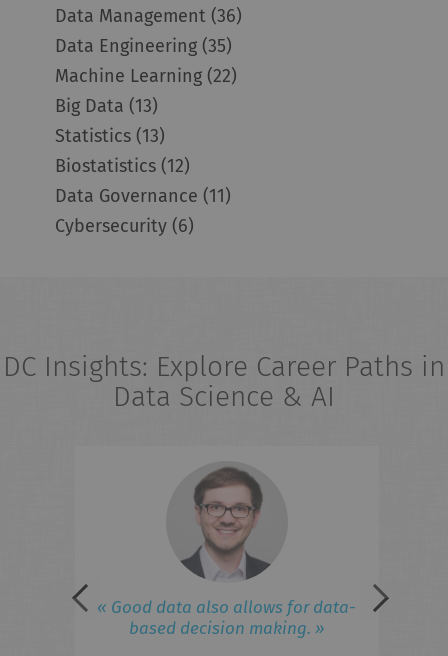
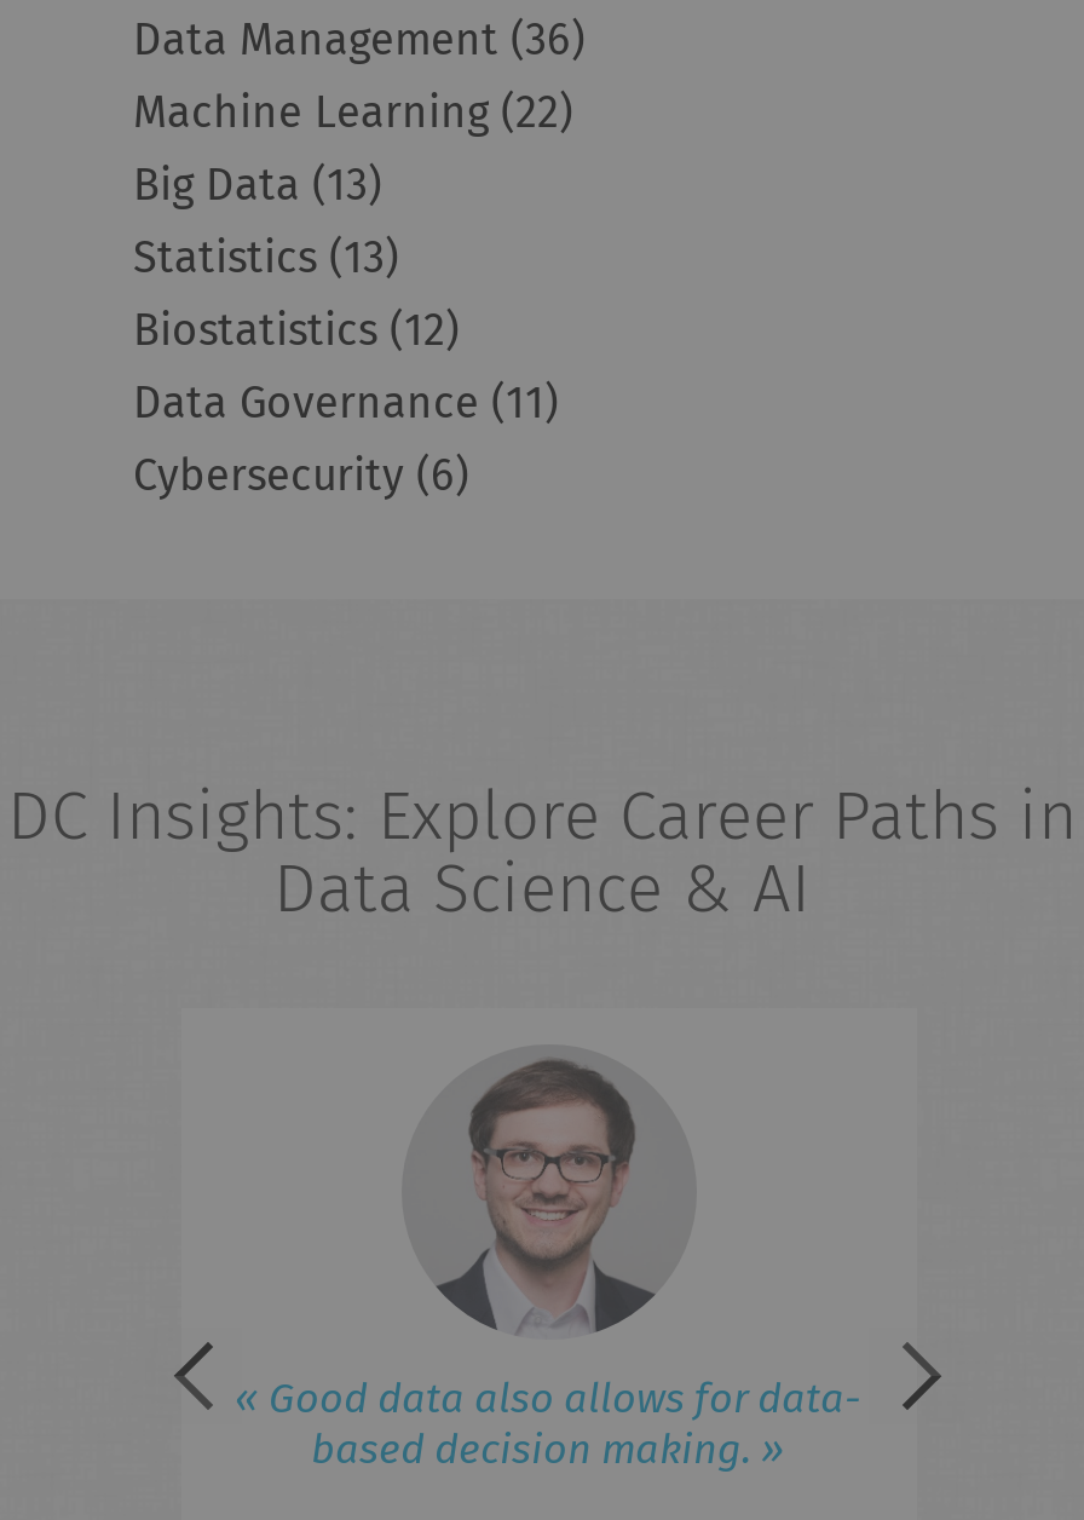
- Data Engineering (35)
